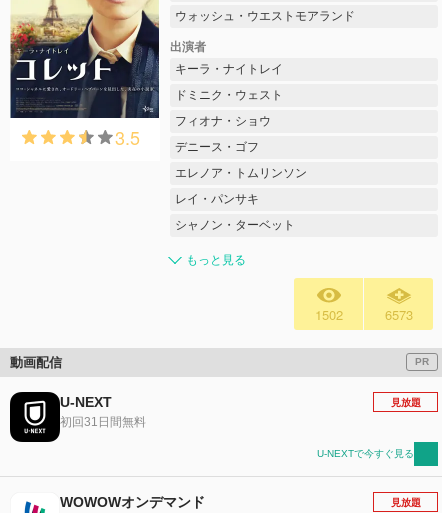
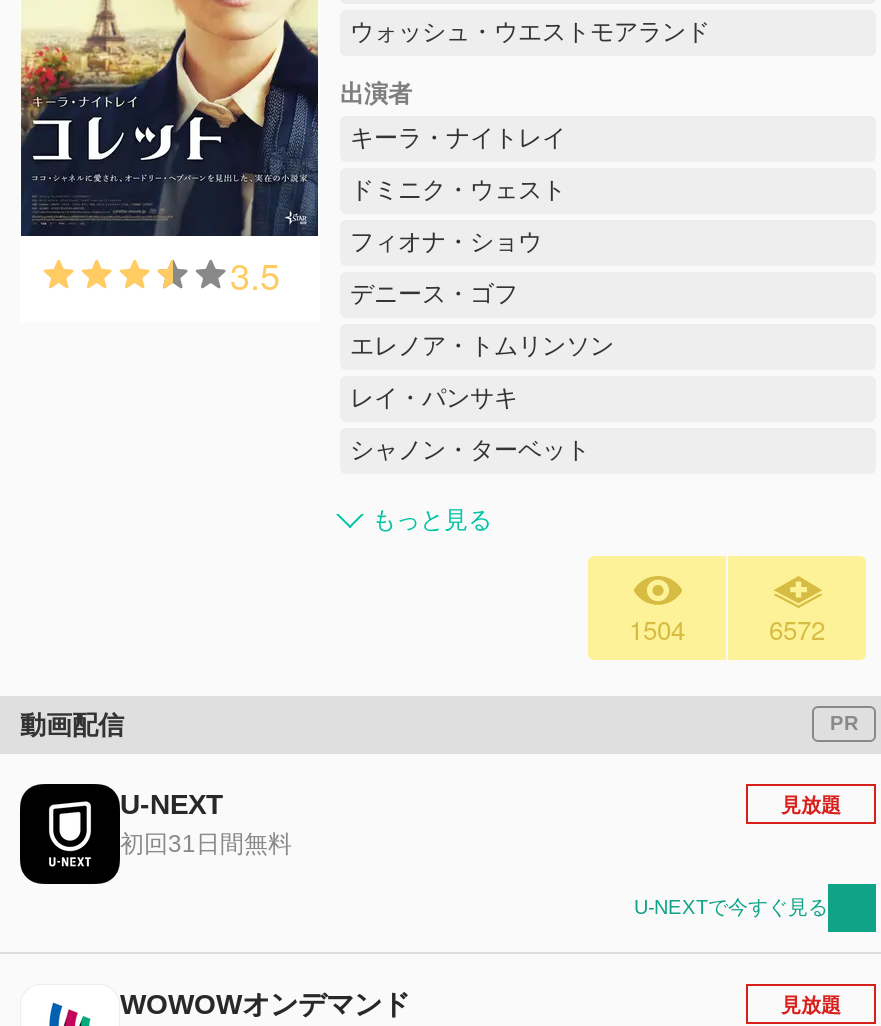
- 1502
+ 1504

- 6573
+ 6572
